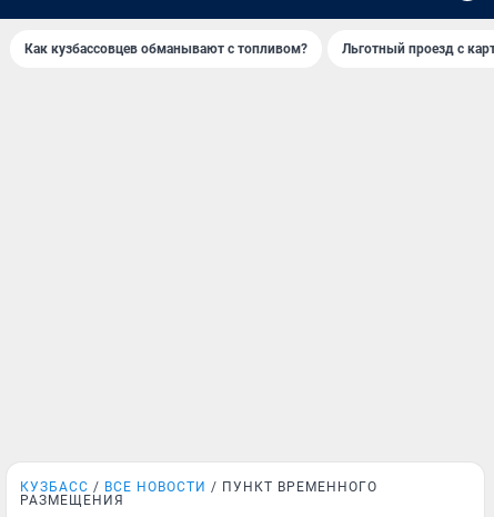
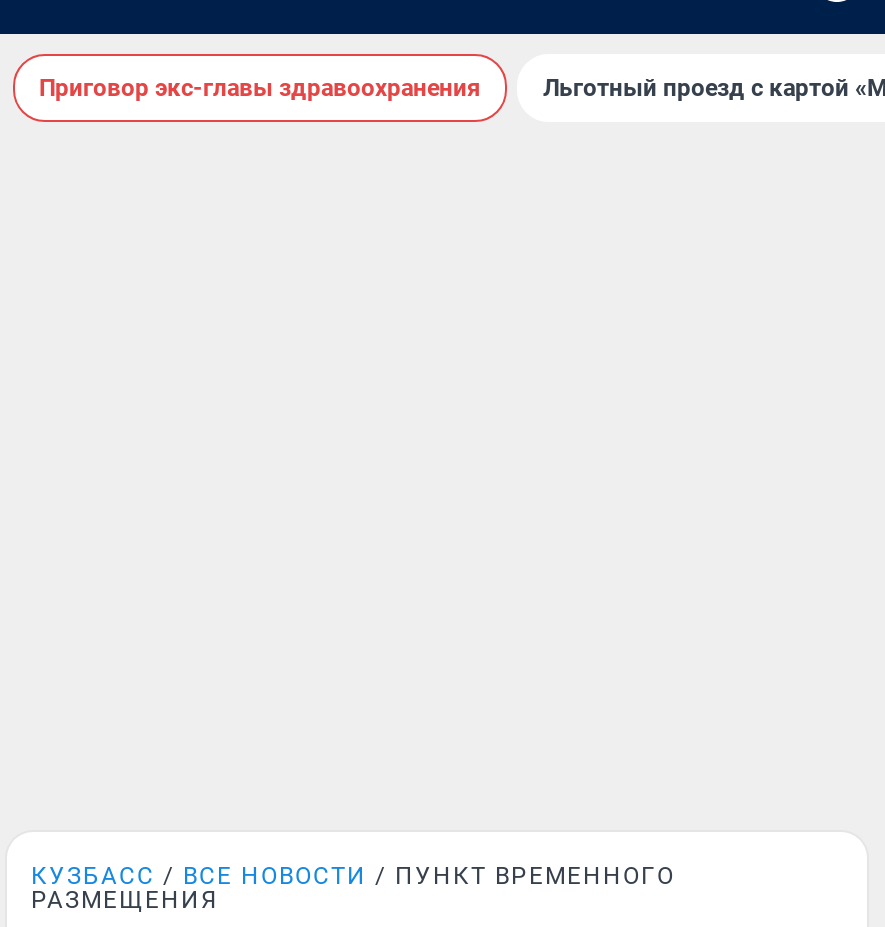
- Как кузбассовцев обманывают с топливом?
+ Приговор экс-главы здравоохранения
